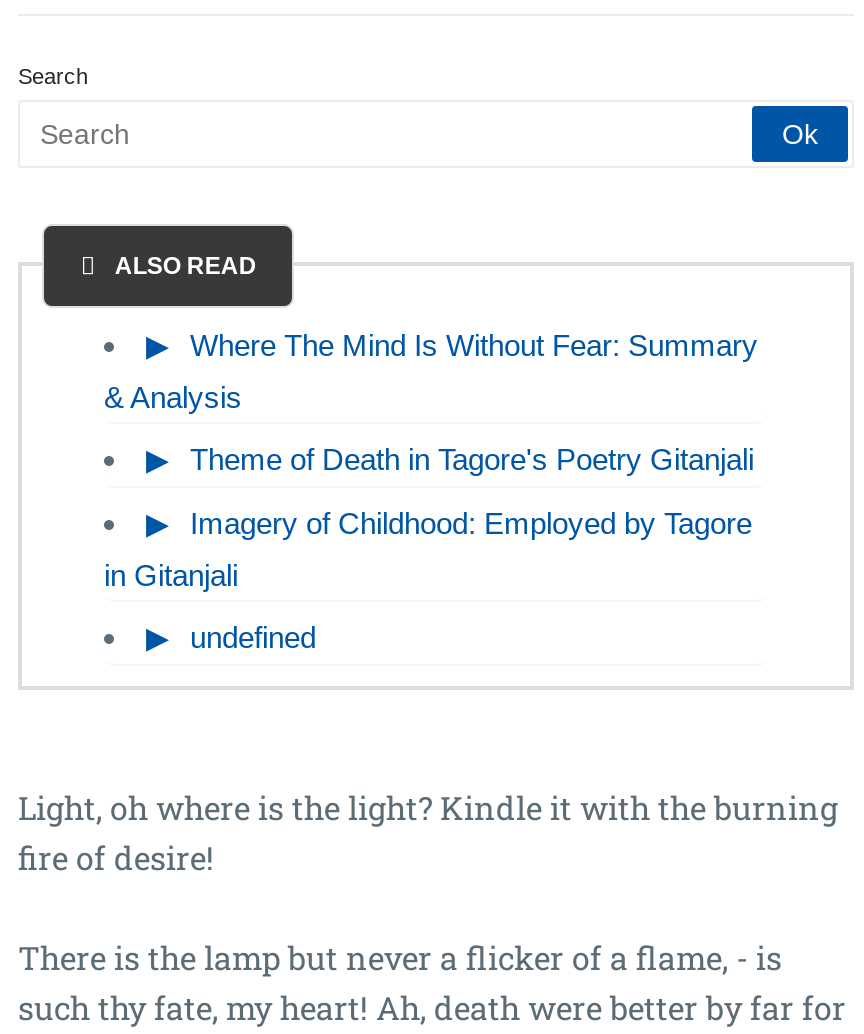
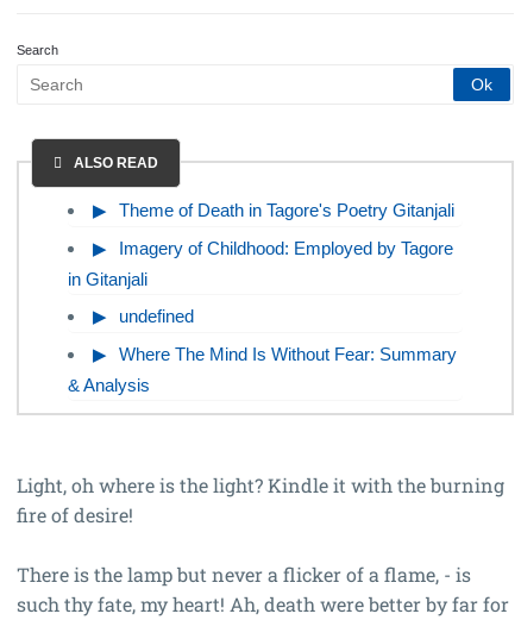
moved down: Where The Mind Is Without Fear: Summary | & Analysis

moved up: Theme of Death in Tagore's Poetry Gitanjali | Imagery of Childhood: Employed by Tagore | in Gitanjali | undefined
